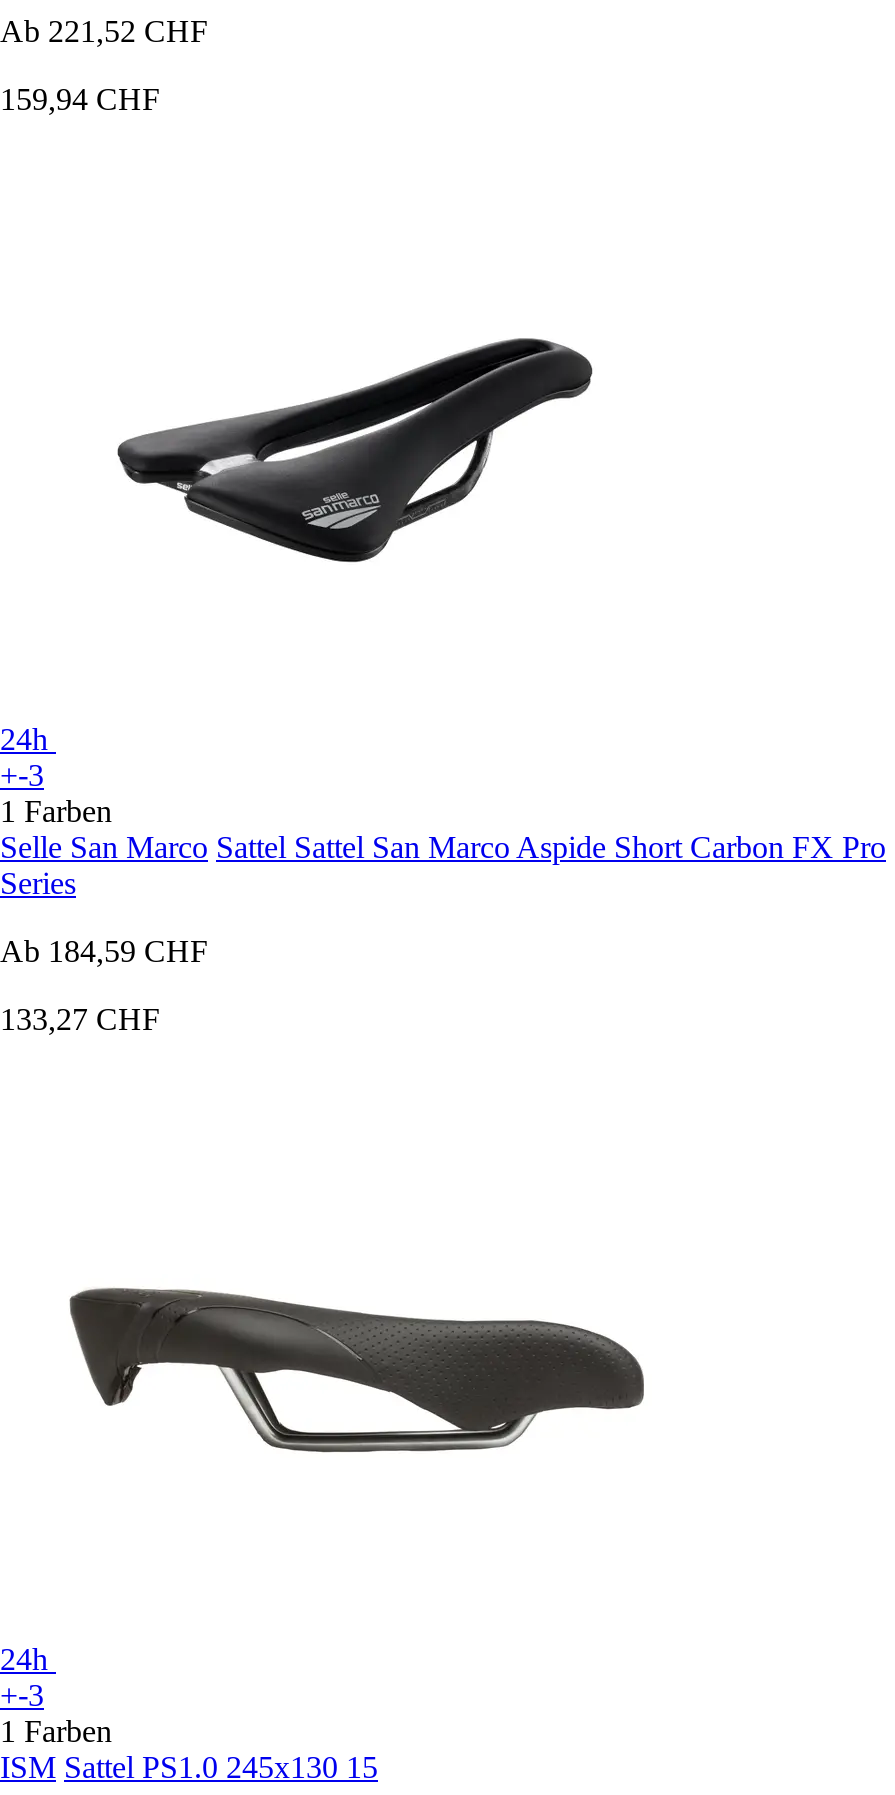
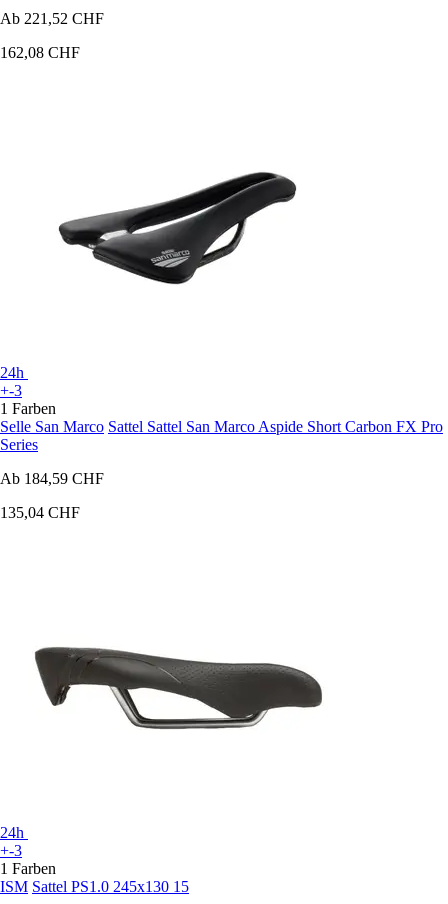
- 159,94 CHF
+ 162,08 CHF

- 133,27 CHF
+ 135,04 CHF
